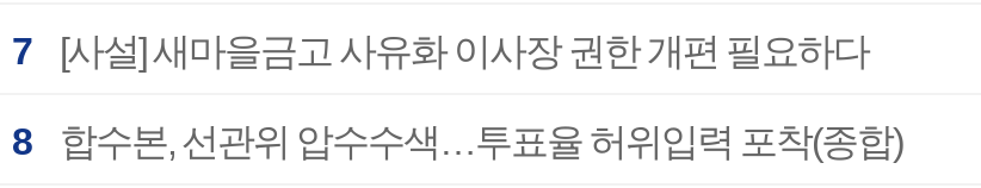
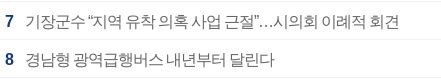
- [사설] 새마을금고 사유화 이사장 권한 개편 필요하다
+ 기장군수 “지역 유착 의혹 사업 근절”…시의회 이례적 회견

- 합수본, 선관위 압수수색…투표율 허위입력 포착(종합)
+ 경남형 광역급행버스 내년부터 달린다
